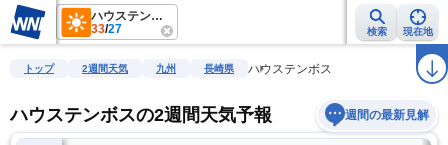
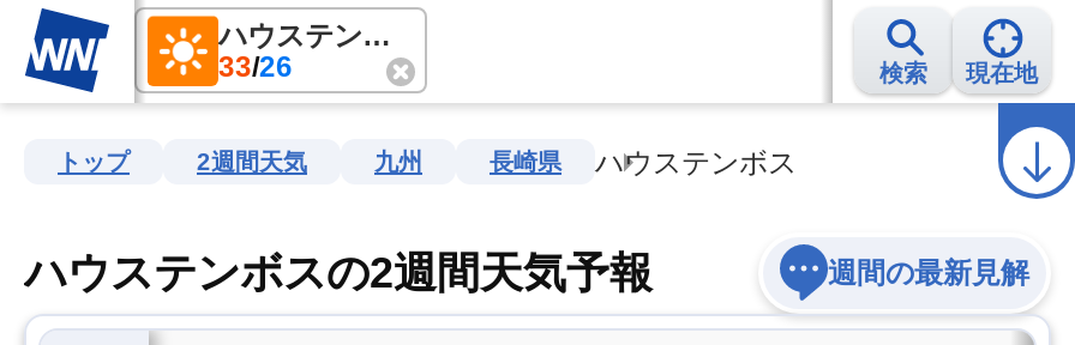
- 33/27
+ 33/26
